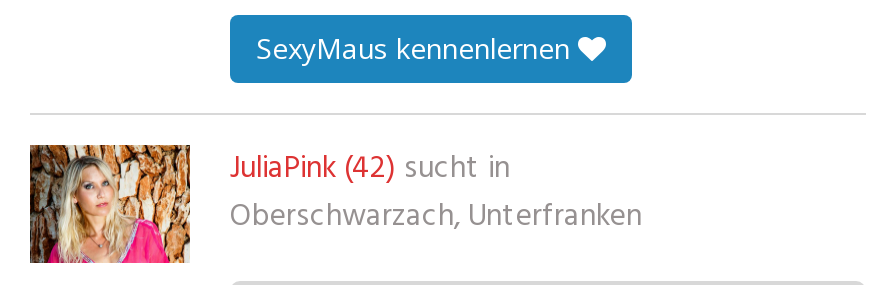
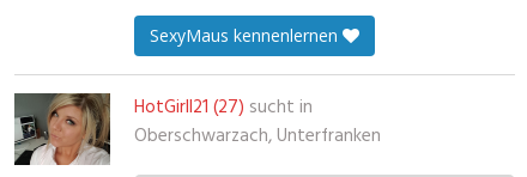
- [image]
- JuliaPink (42) sucht in
+ [image]
+ HotGirll21 (27) sucht in
